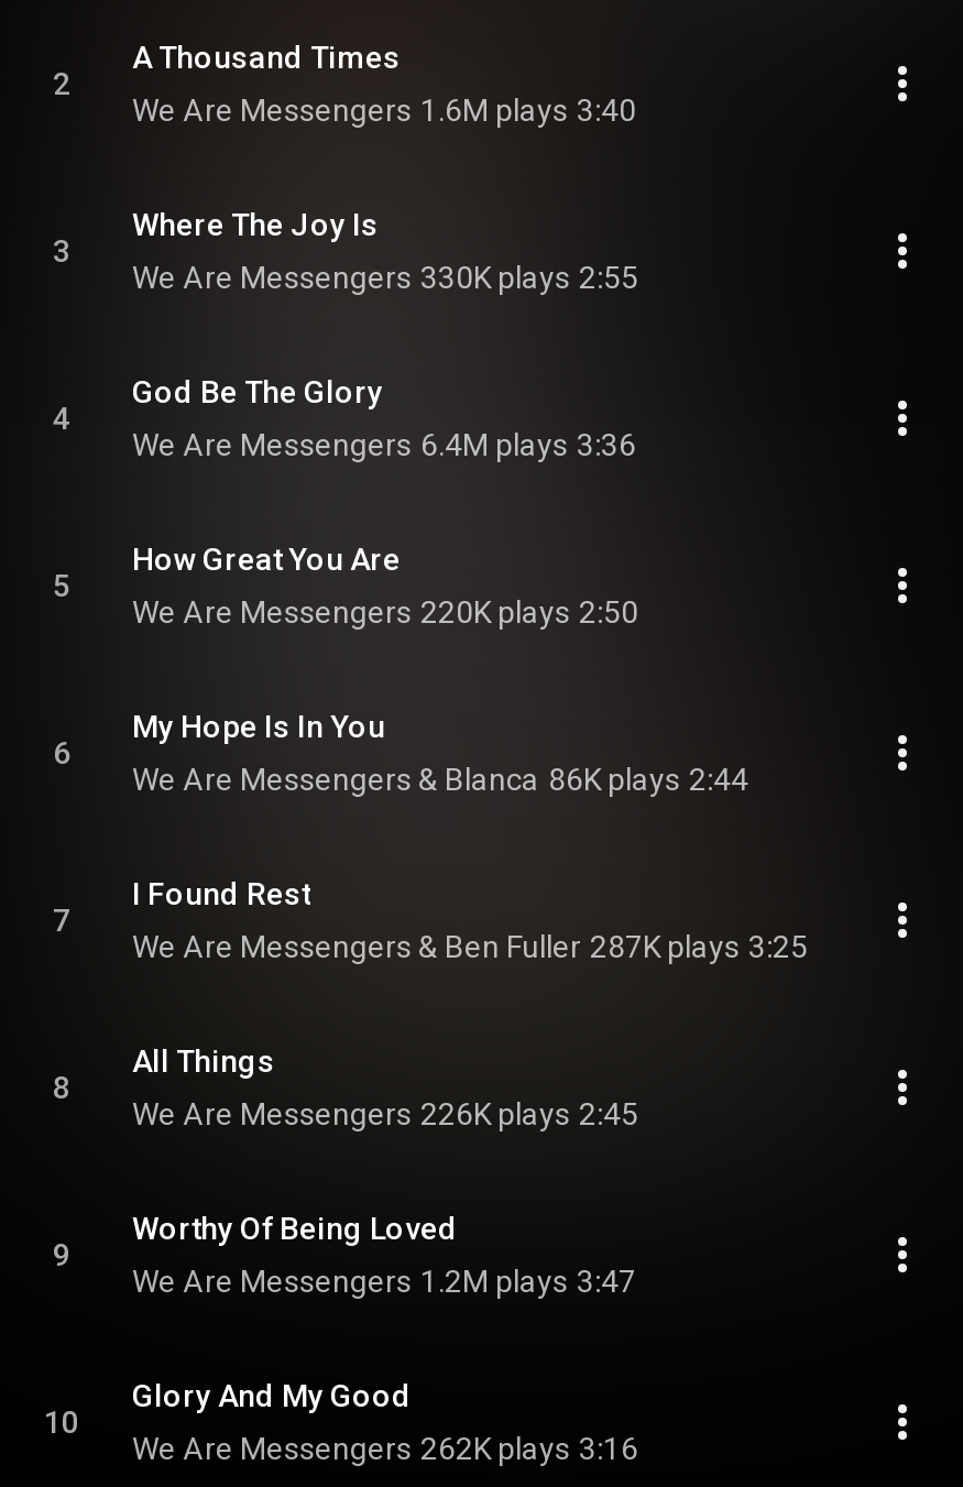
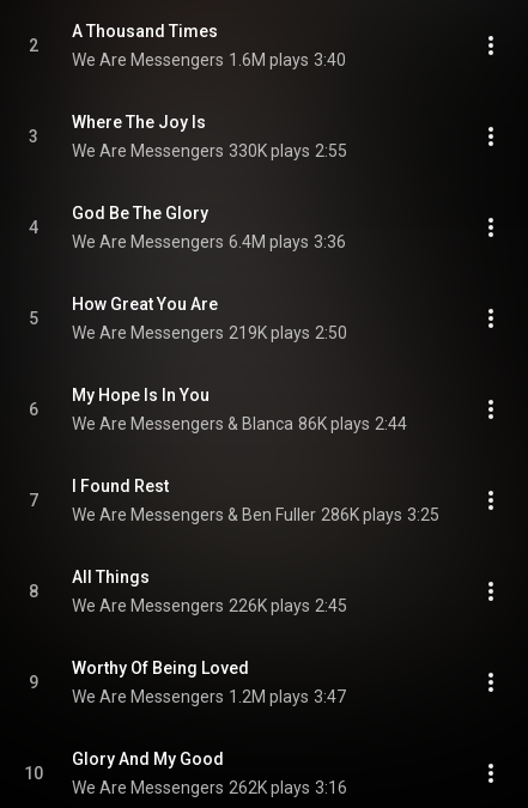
- We Are Messengers 220K plays 2:50
+ We Are Messengers 219K plays 2:50

- We Are Messengers & Ben Fuller 287K plays 3:25
+ We Are Messengers & Ben Fuller 286K plays 3:25
